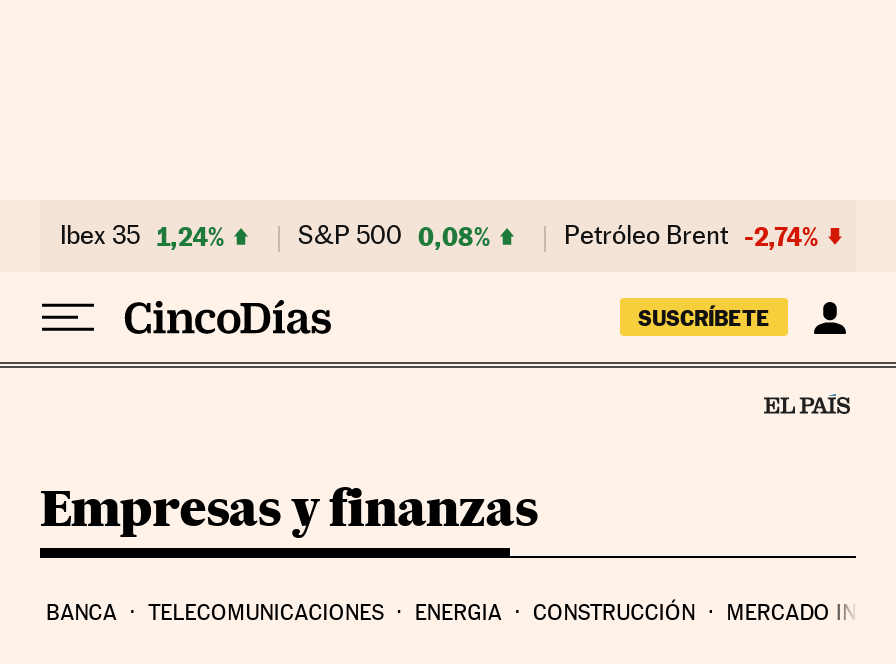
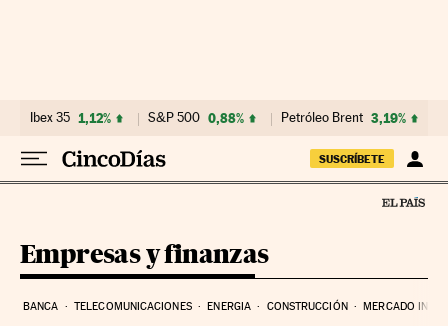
- Ibex 35 1,24%
+ Ibex 35 1,12%

- S&P 500 0,08%
+ S&P 500 0,88%

- Petróleo Brent -2,74%
+ Petróleo Brent 3,19%
